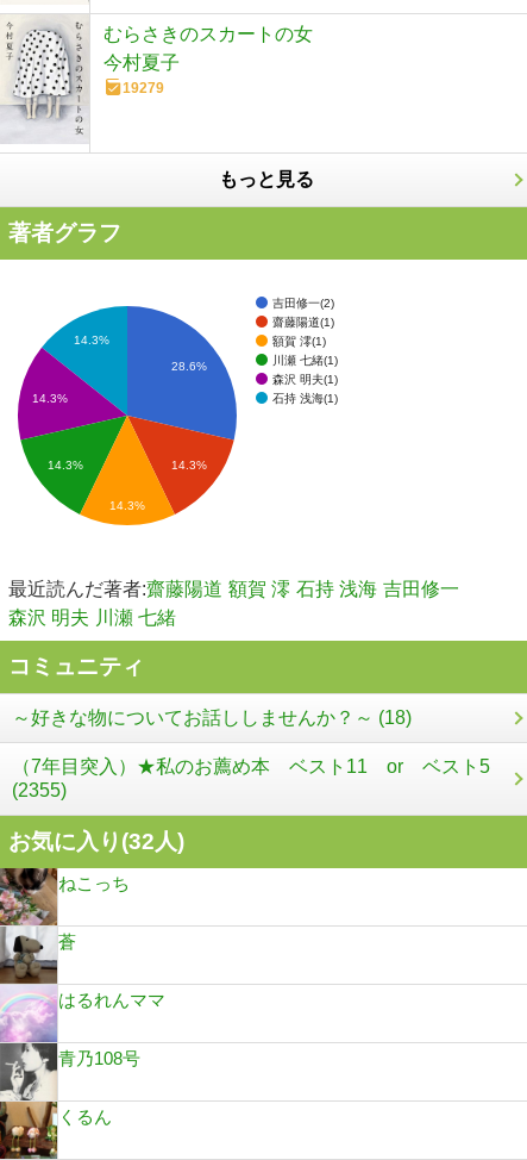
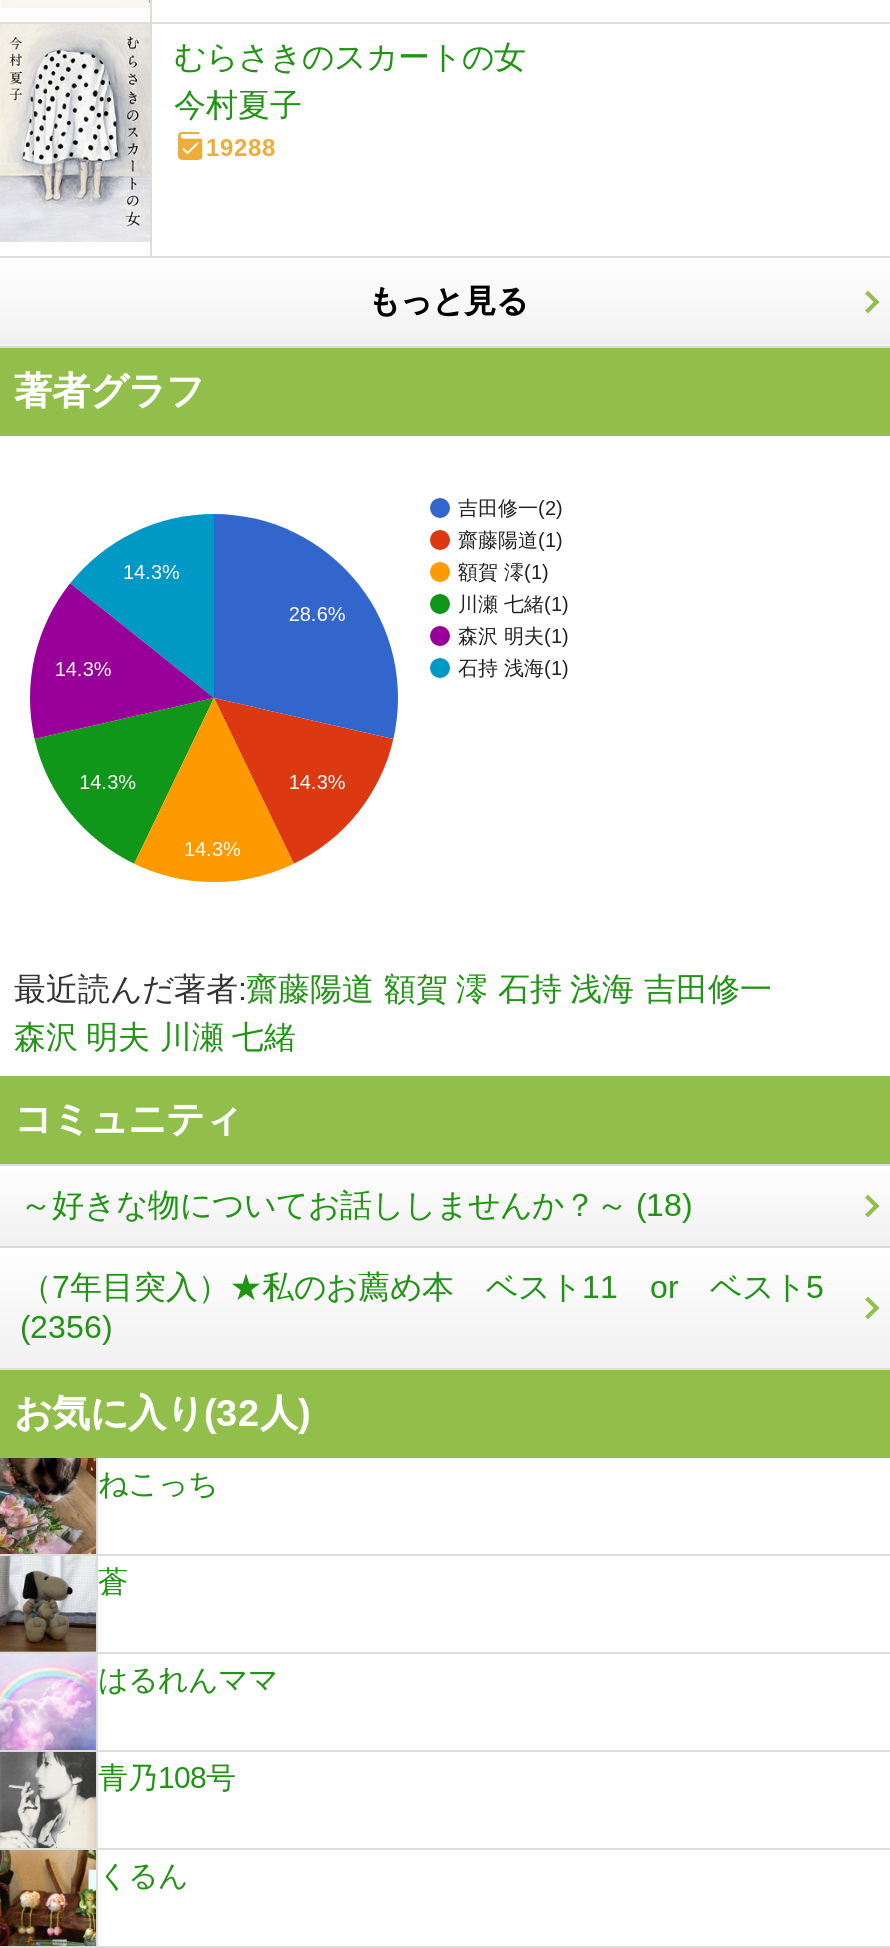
- 19279
+ 19288

- (2355)
+ (2356)
